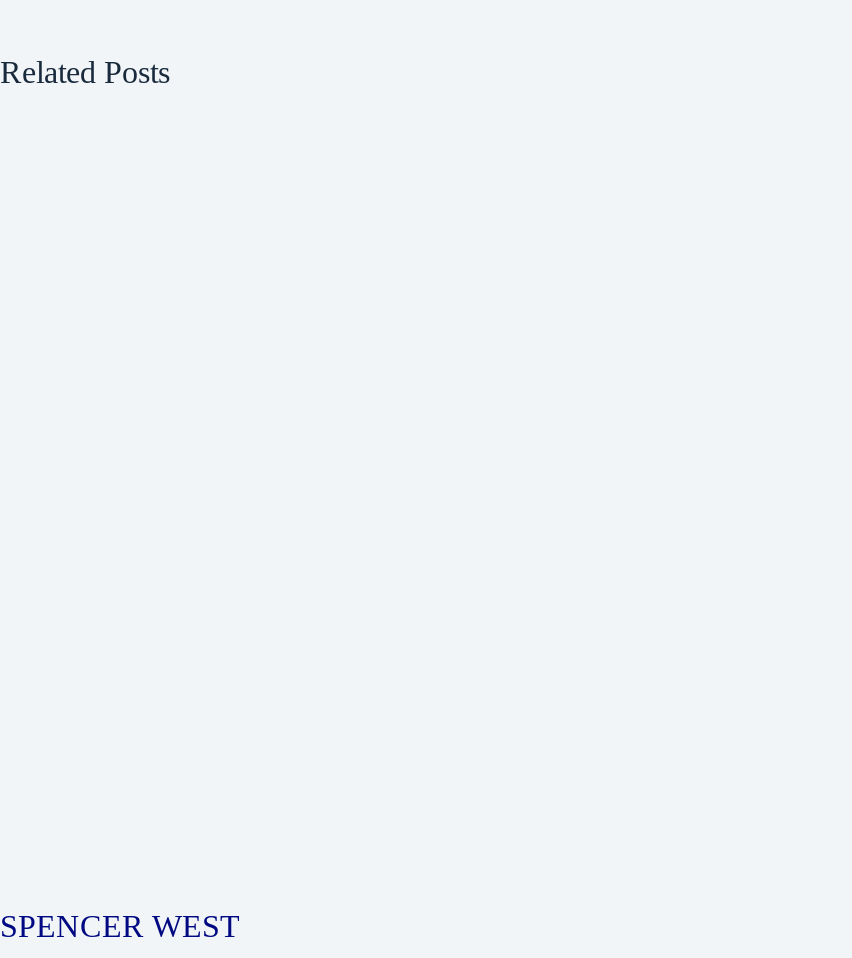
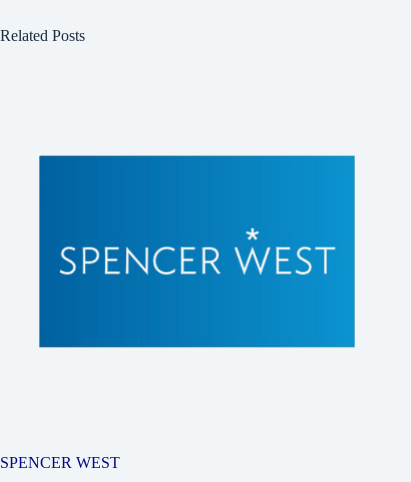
+ [image]
